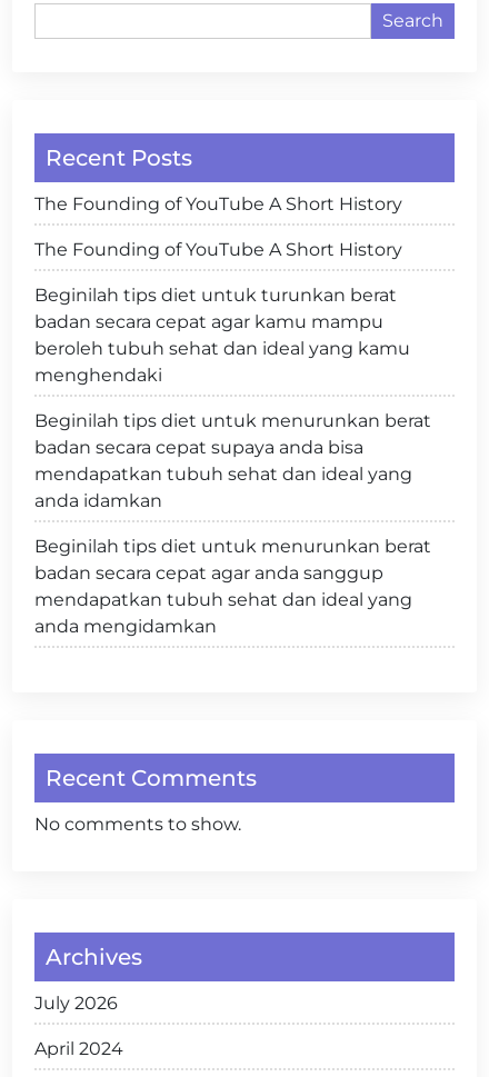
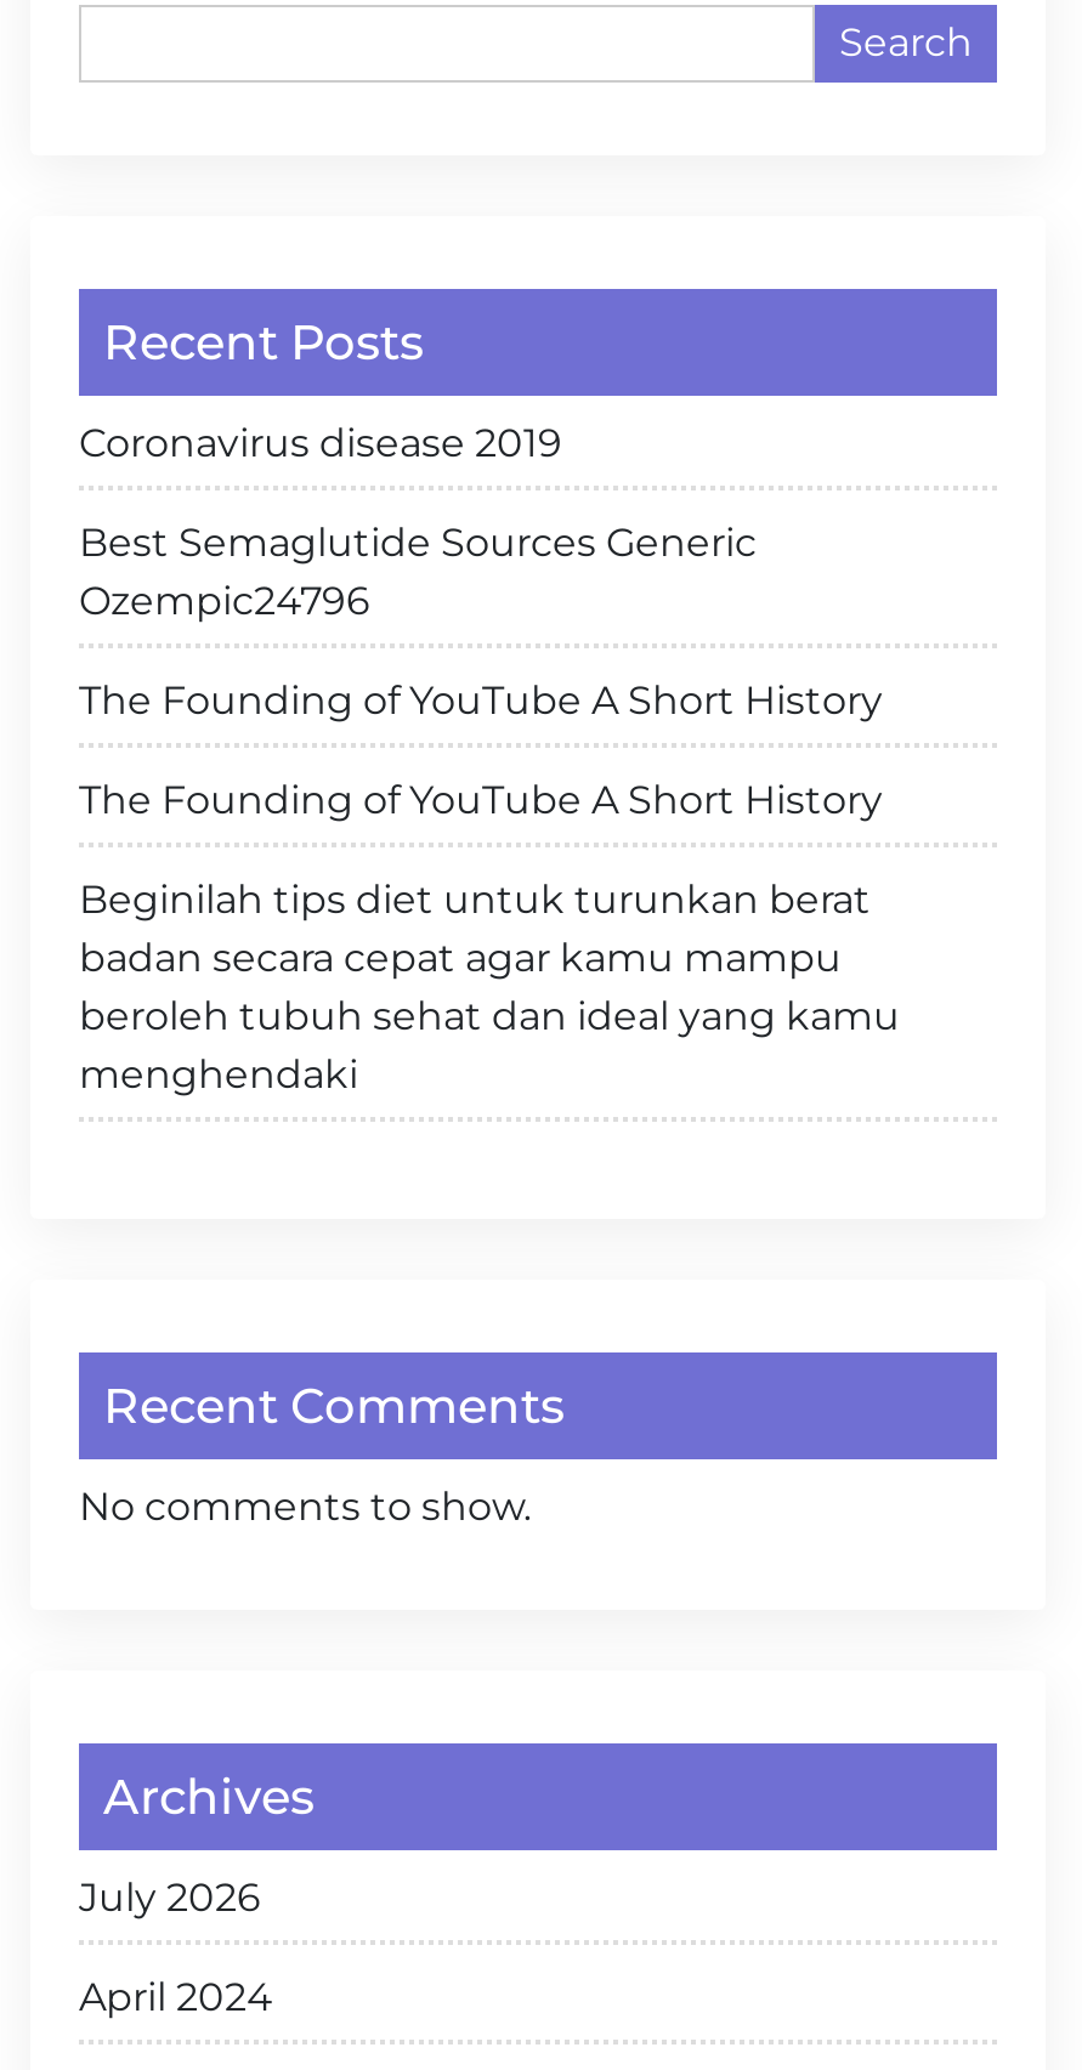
+ Coronavirus disease 2019
+ Best Semaglutide Sources Generic
+ Ozempic24796

moved down: The Founding of YouTube A Short History | The Founding of YouTube A Short History | Beginilah tips diet untuk turunkan berat | badan secara cepat agar kamu mampu | beroleh tubuh sehat dan ideal yang kamu | menghendaki

- Beginilah tips diet untuk menurunkan berat
- badan secara cepat supaya anda bisa
- mendapatkan tubuh sehat dan ideal yang
- anda idamkan
- Beginilah tips diet untuk menurunkan berat
- badan secara cepat agar anda sanggup
- mendapatkan tubuh sehat dan ideal yang
- anda mengidamkan
